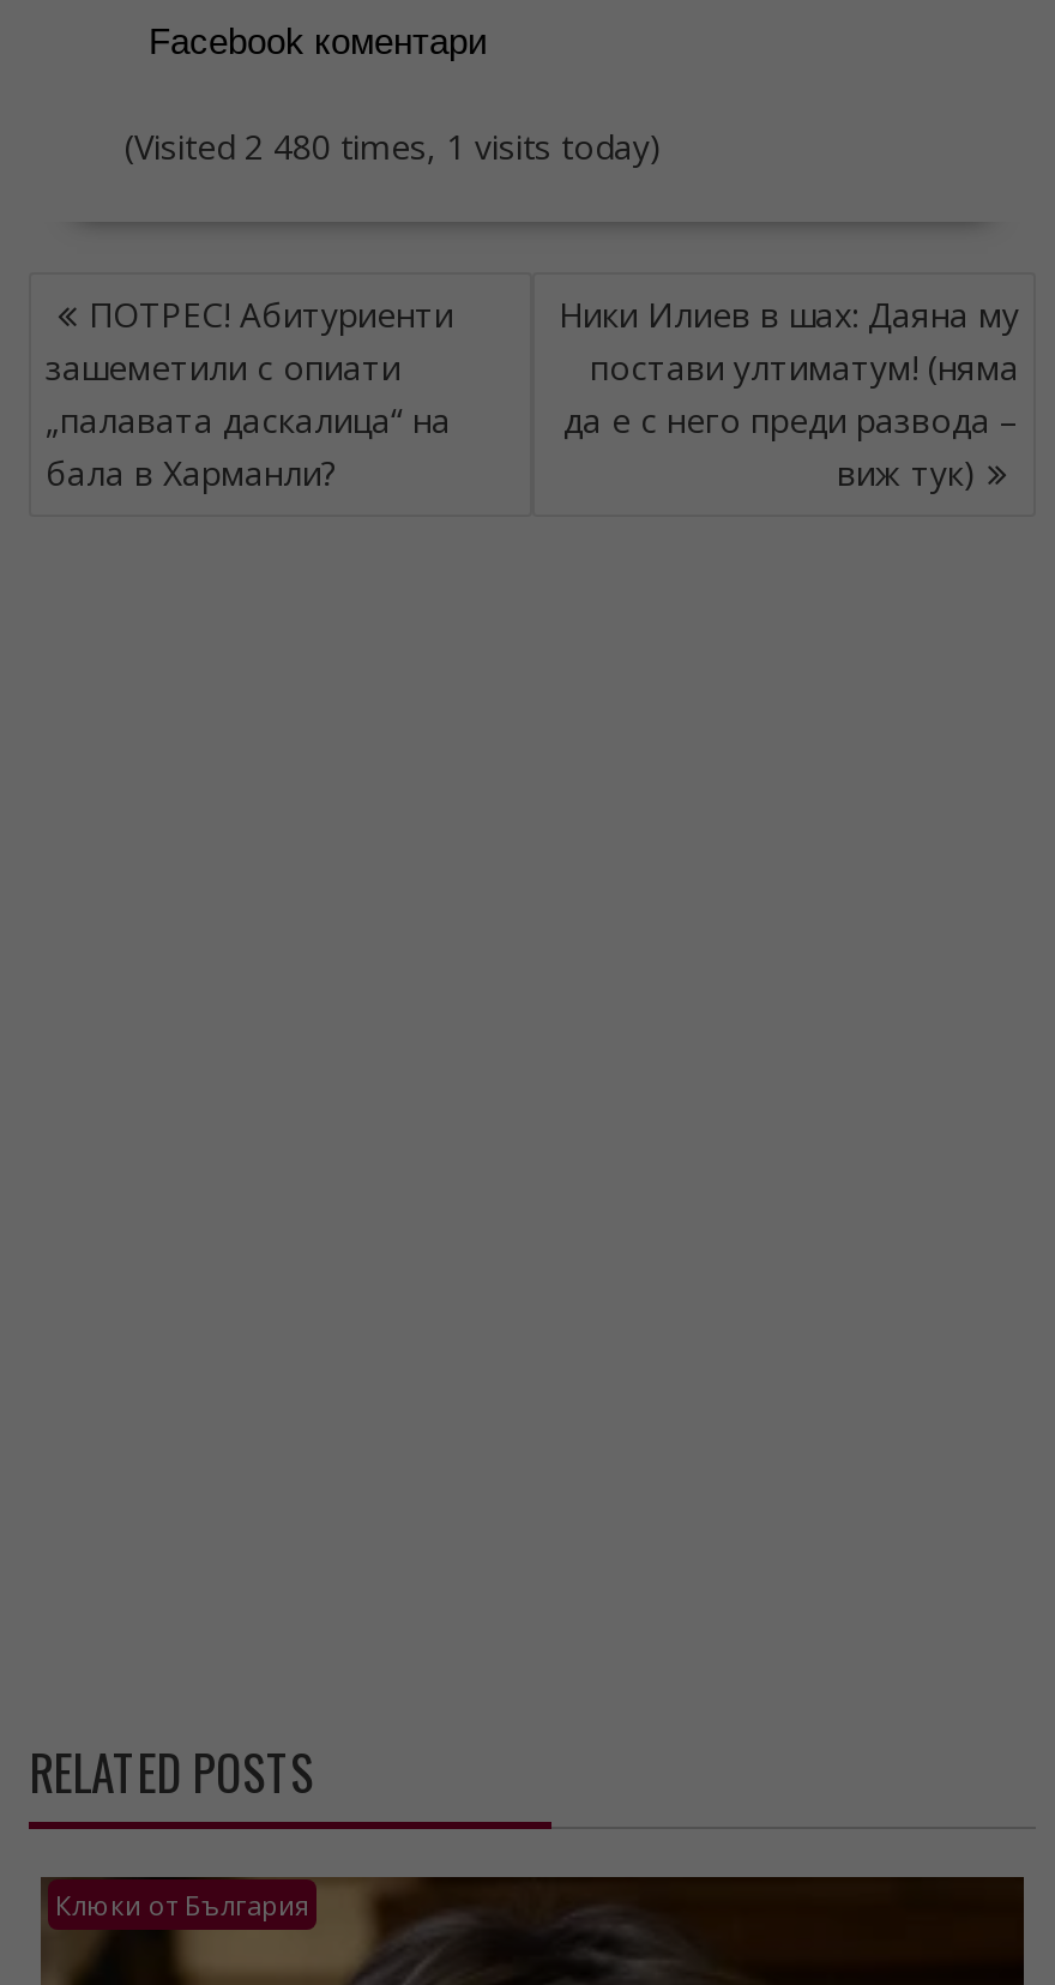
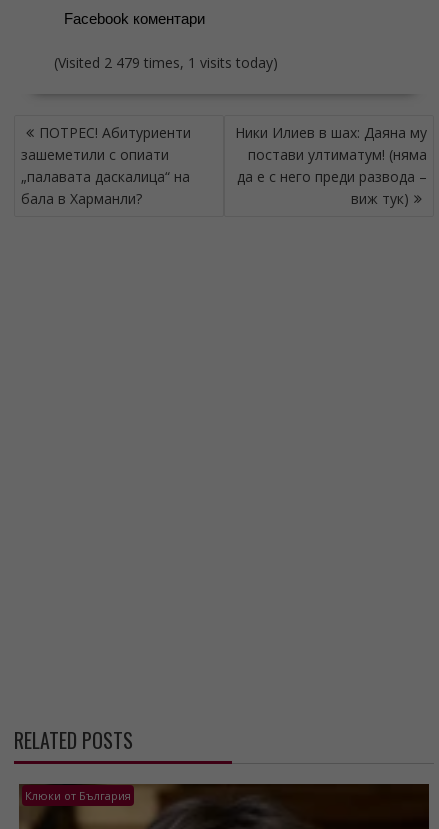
- (Visited 2 480 times, 1 visits today)
+ (Visited 2 479 times, 1 visits today)
